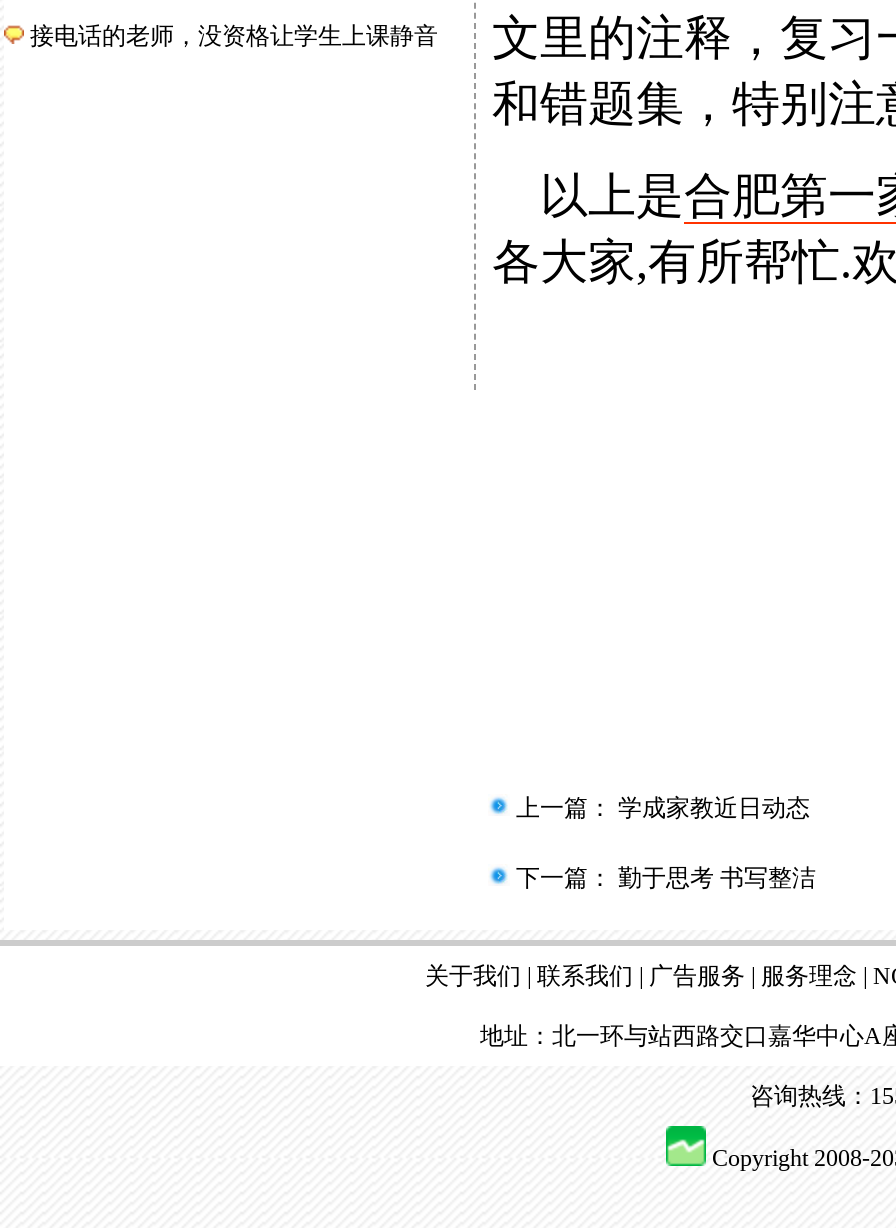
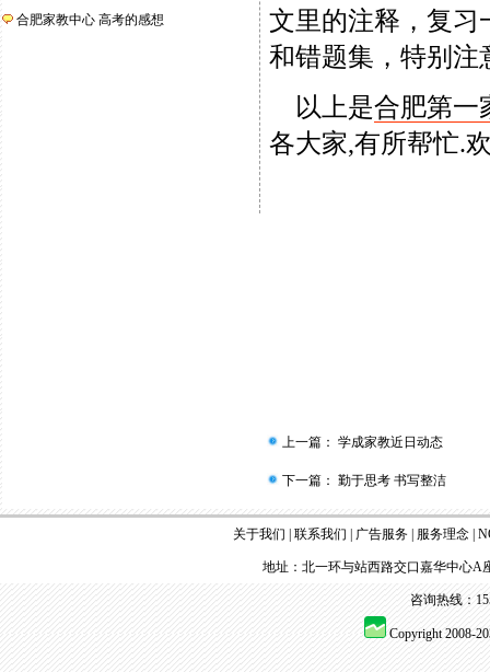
- 接电话的老师，没资格让学生上课静音
+ 合肥家教中心 高考的感想
